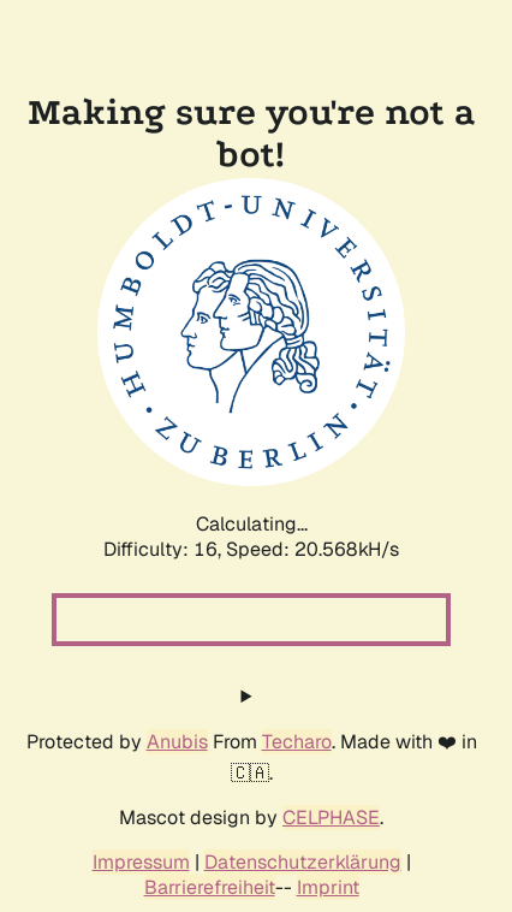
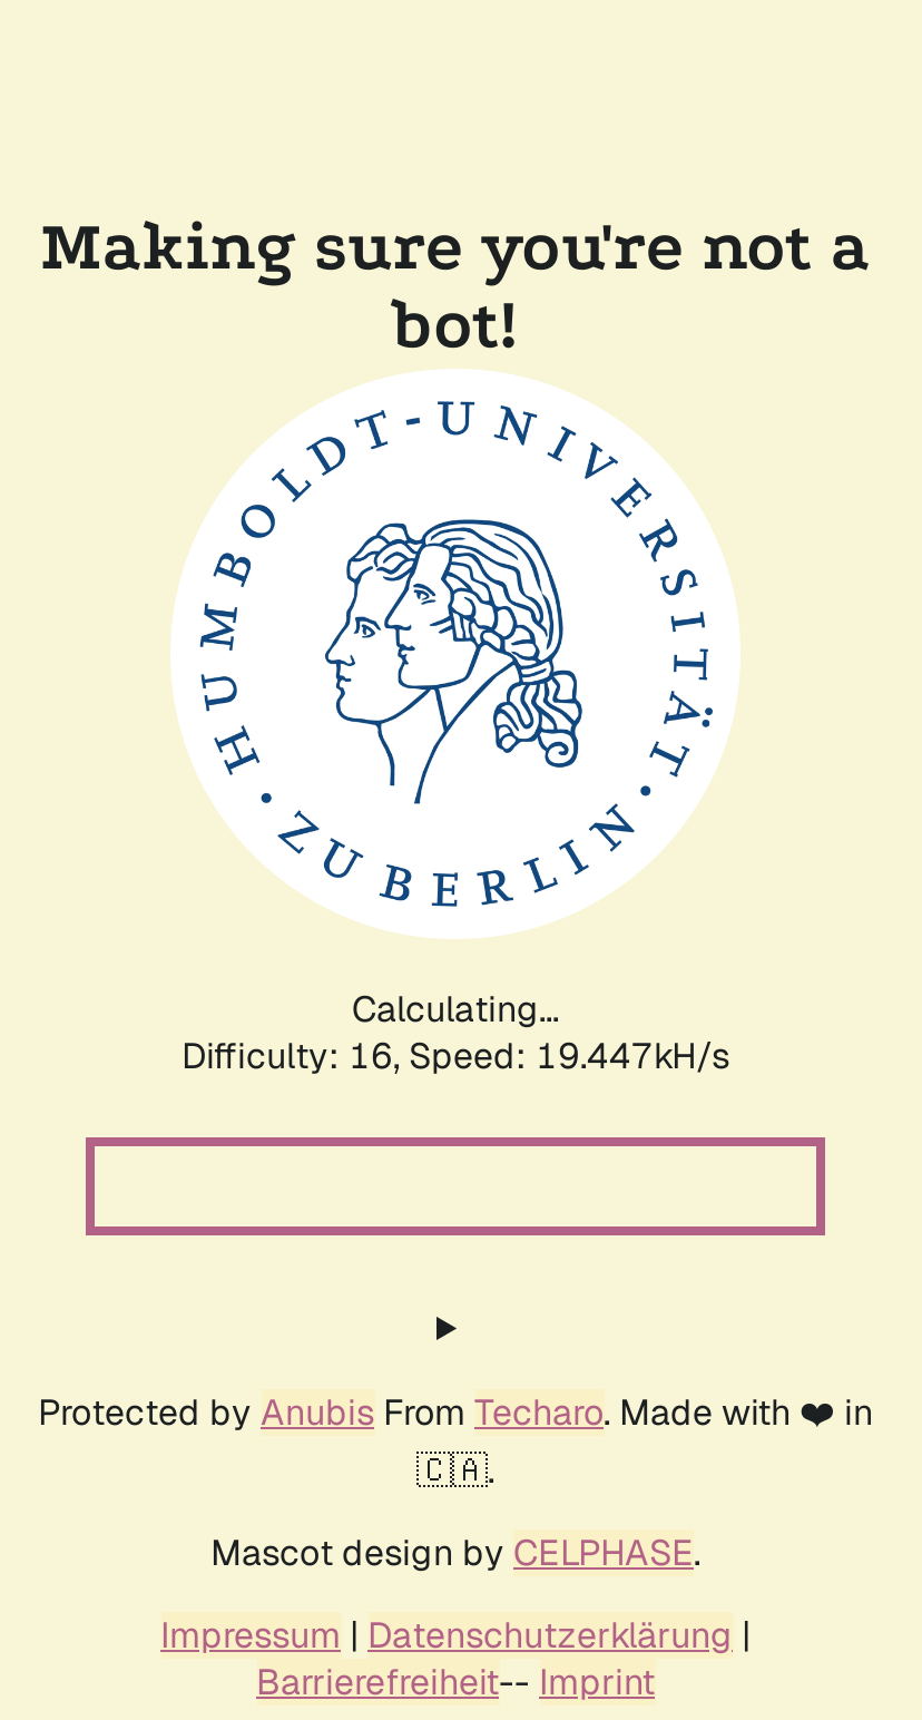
- Difficulty: 16, Speed: 20.568kH/s
+ Difficulty: 16, Speed: 19.447kH/s
